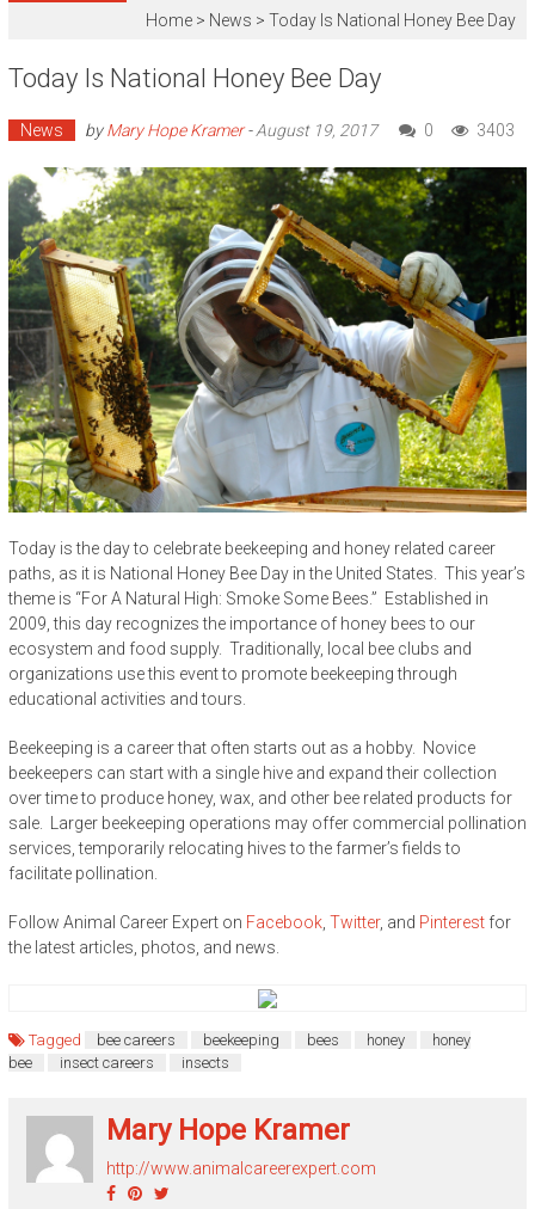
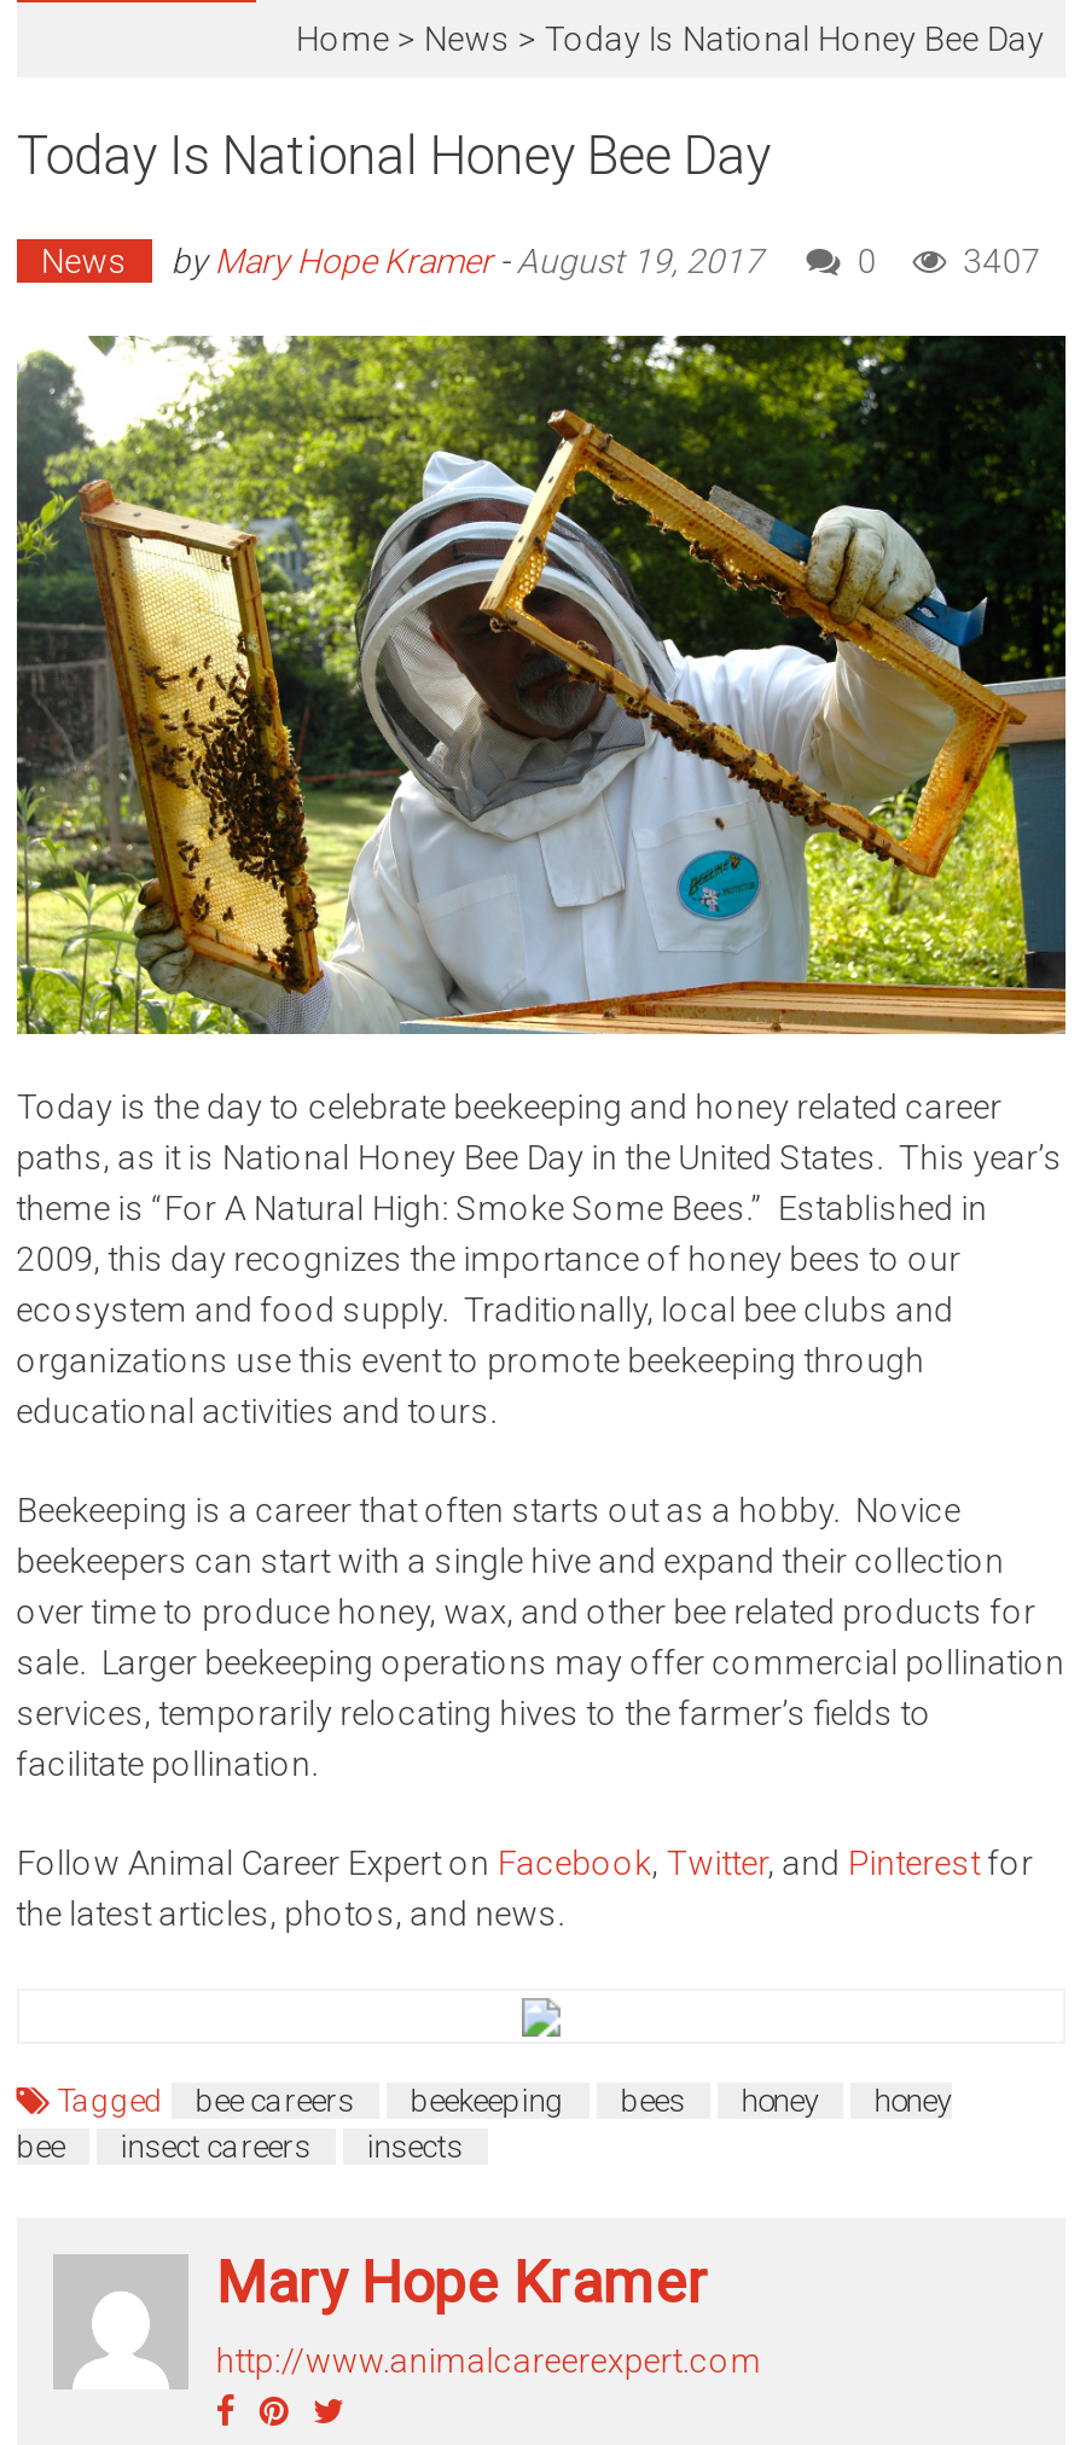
- 3403
+ 3407
